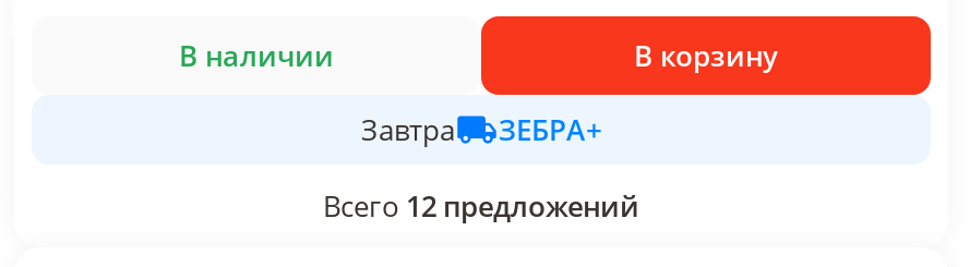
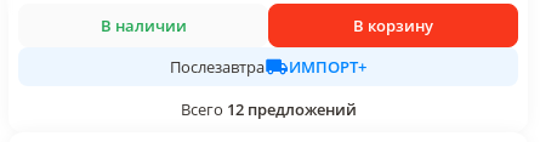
- Завтра
- ЗЕБРА+
+ Послезавтра
+ ИМПОРТ+
